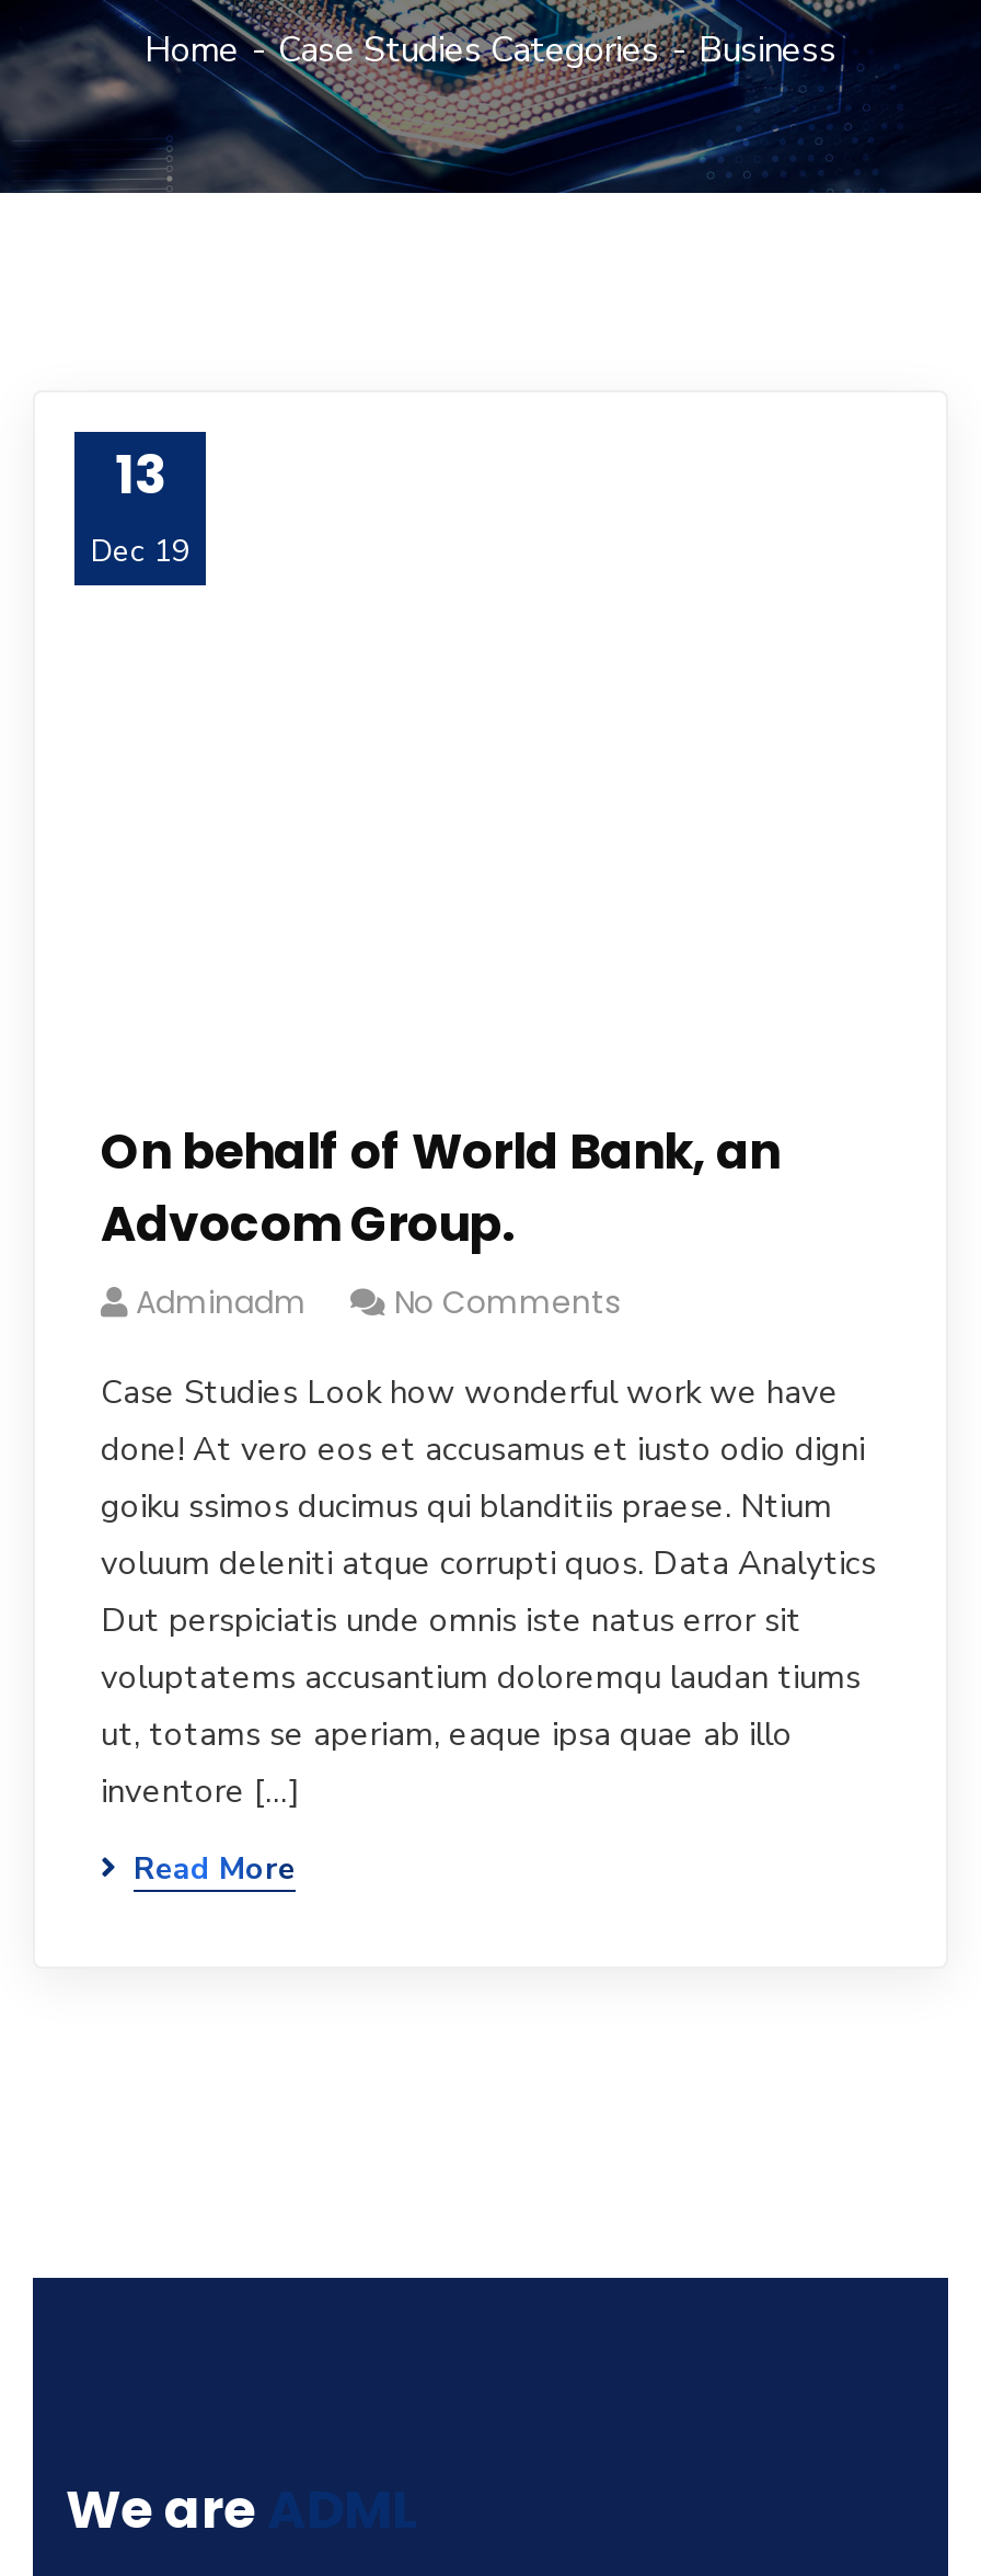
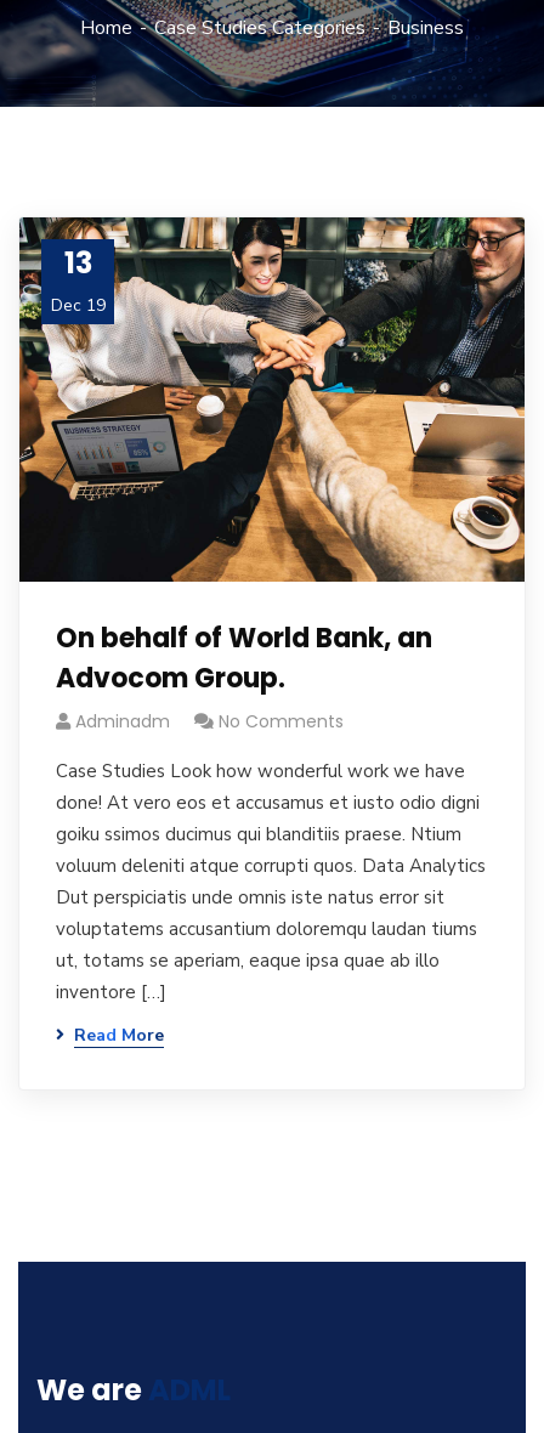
+ [image]
